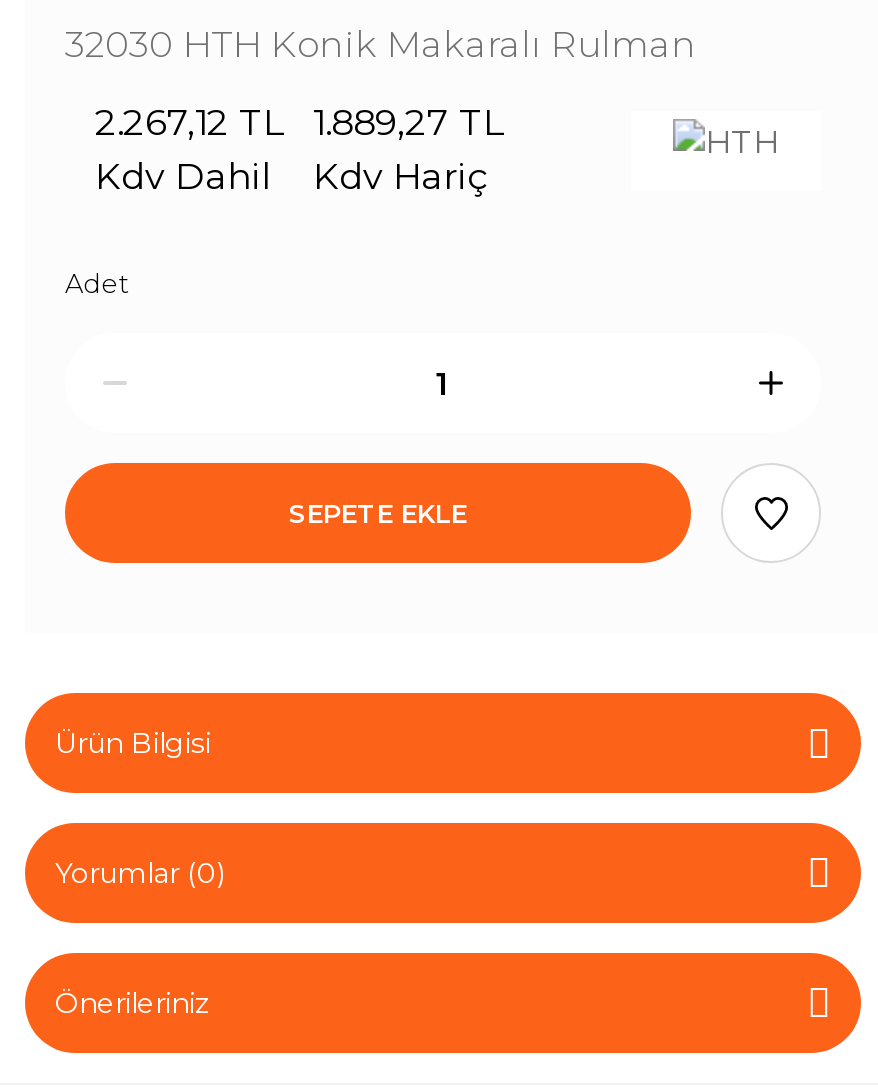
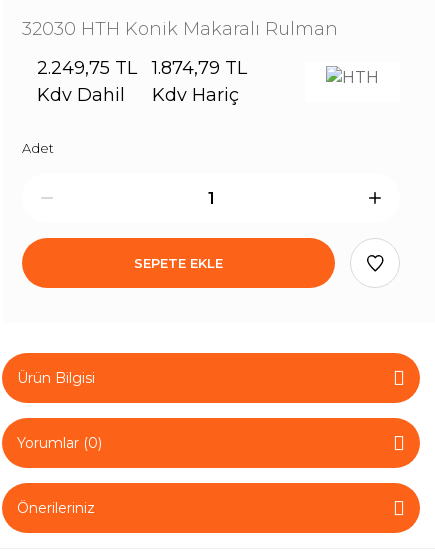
- 2.267,12 TL
+ 2.249,75 TL

- 1.889,27 TL
+ 1.874,79 TL
